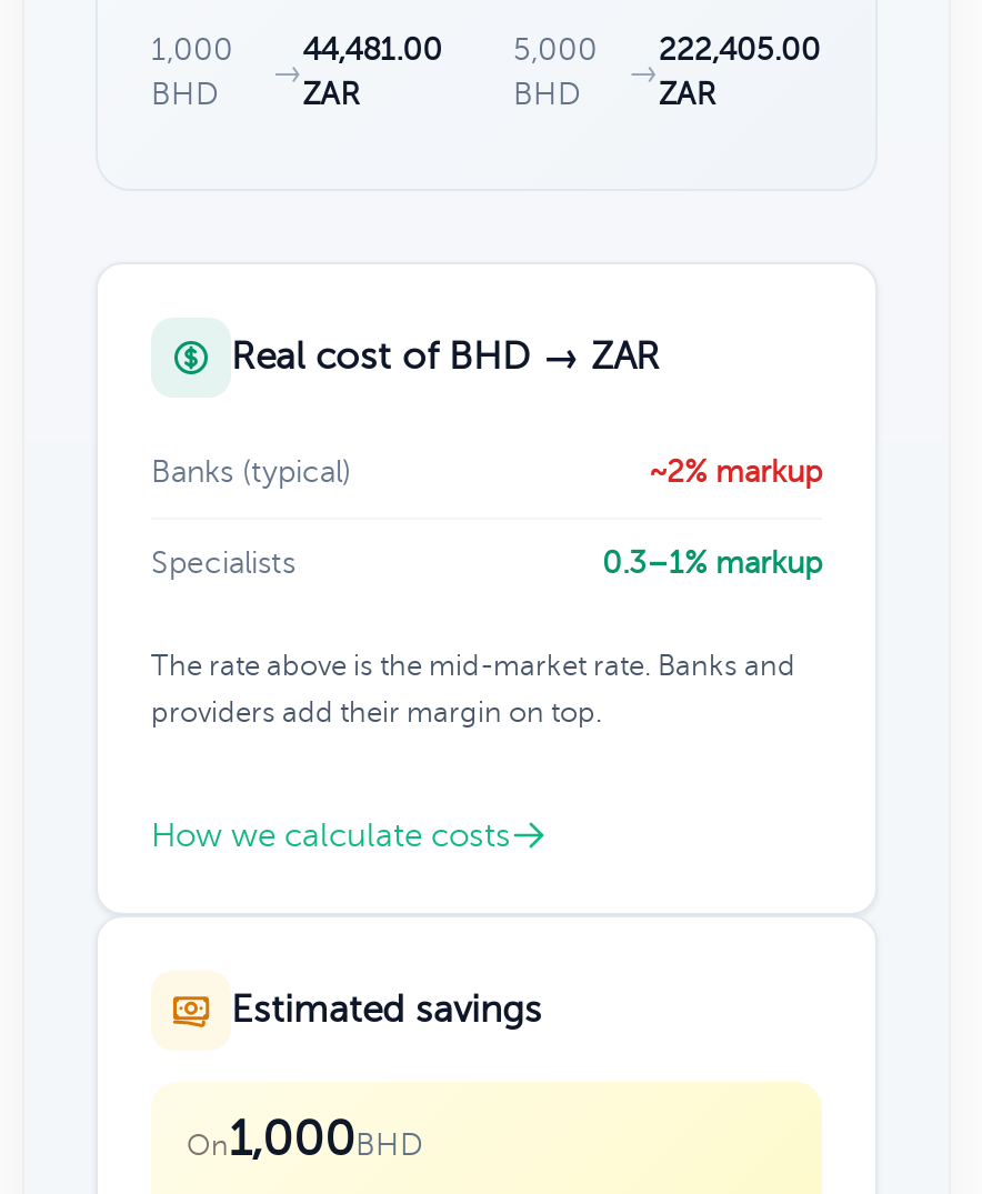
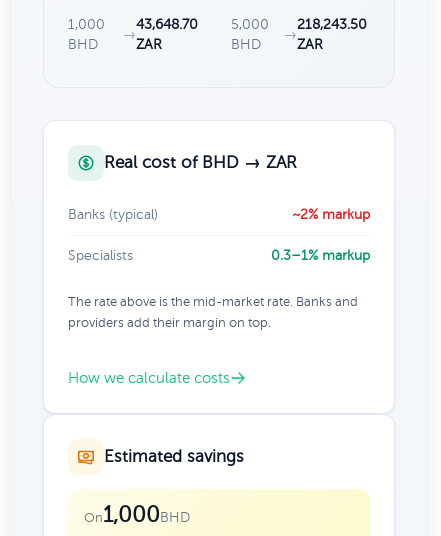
- 44,481.00
+ 43,648.70

- 5,000 222,405.00
+ 5,000 218,243.50
